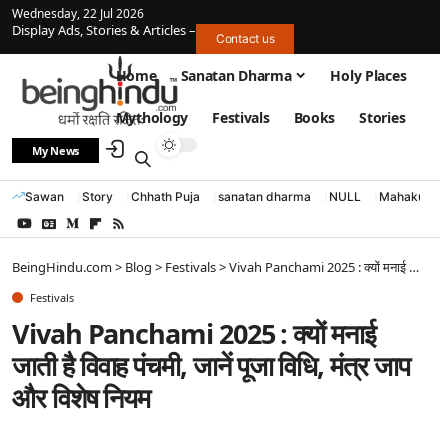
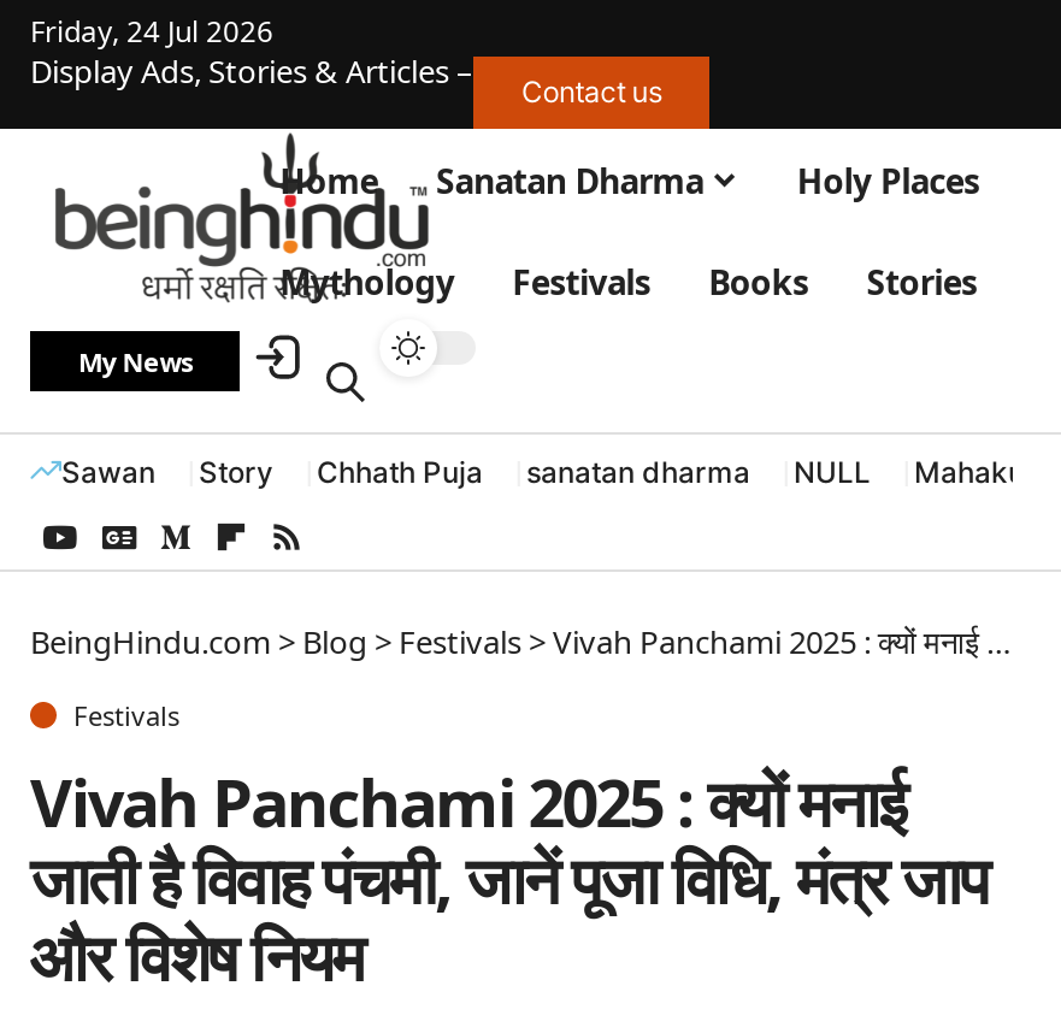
- Wednesday, 22 Jul 2026
+ Friday, 24 Jul 2026
